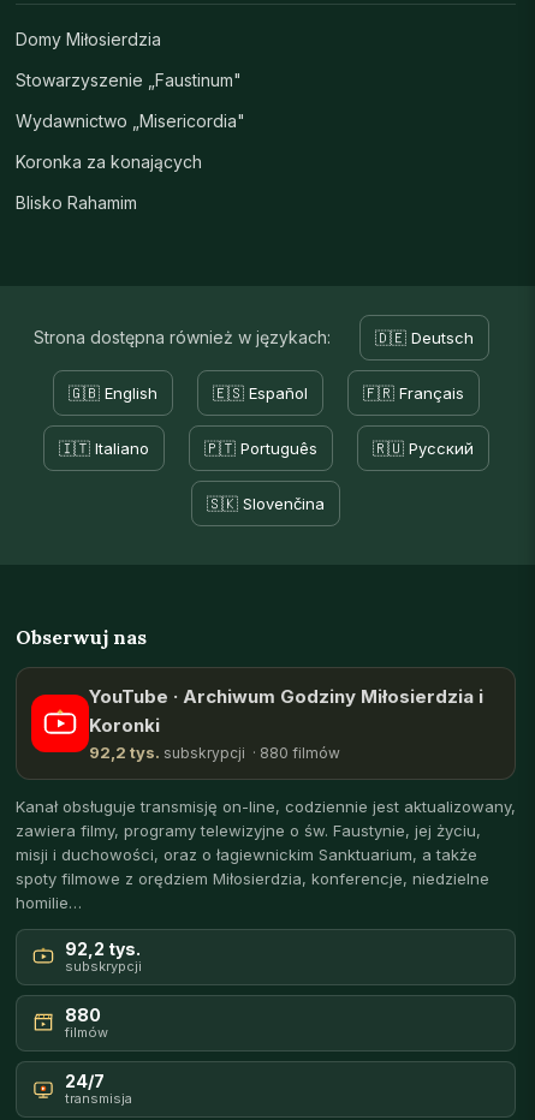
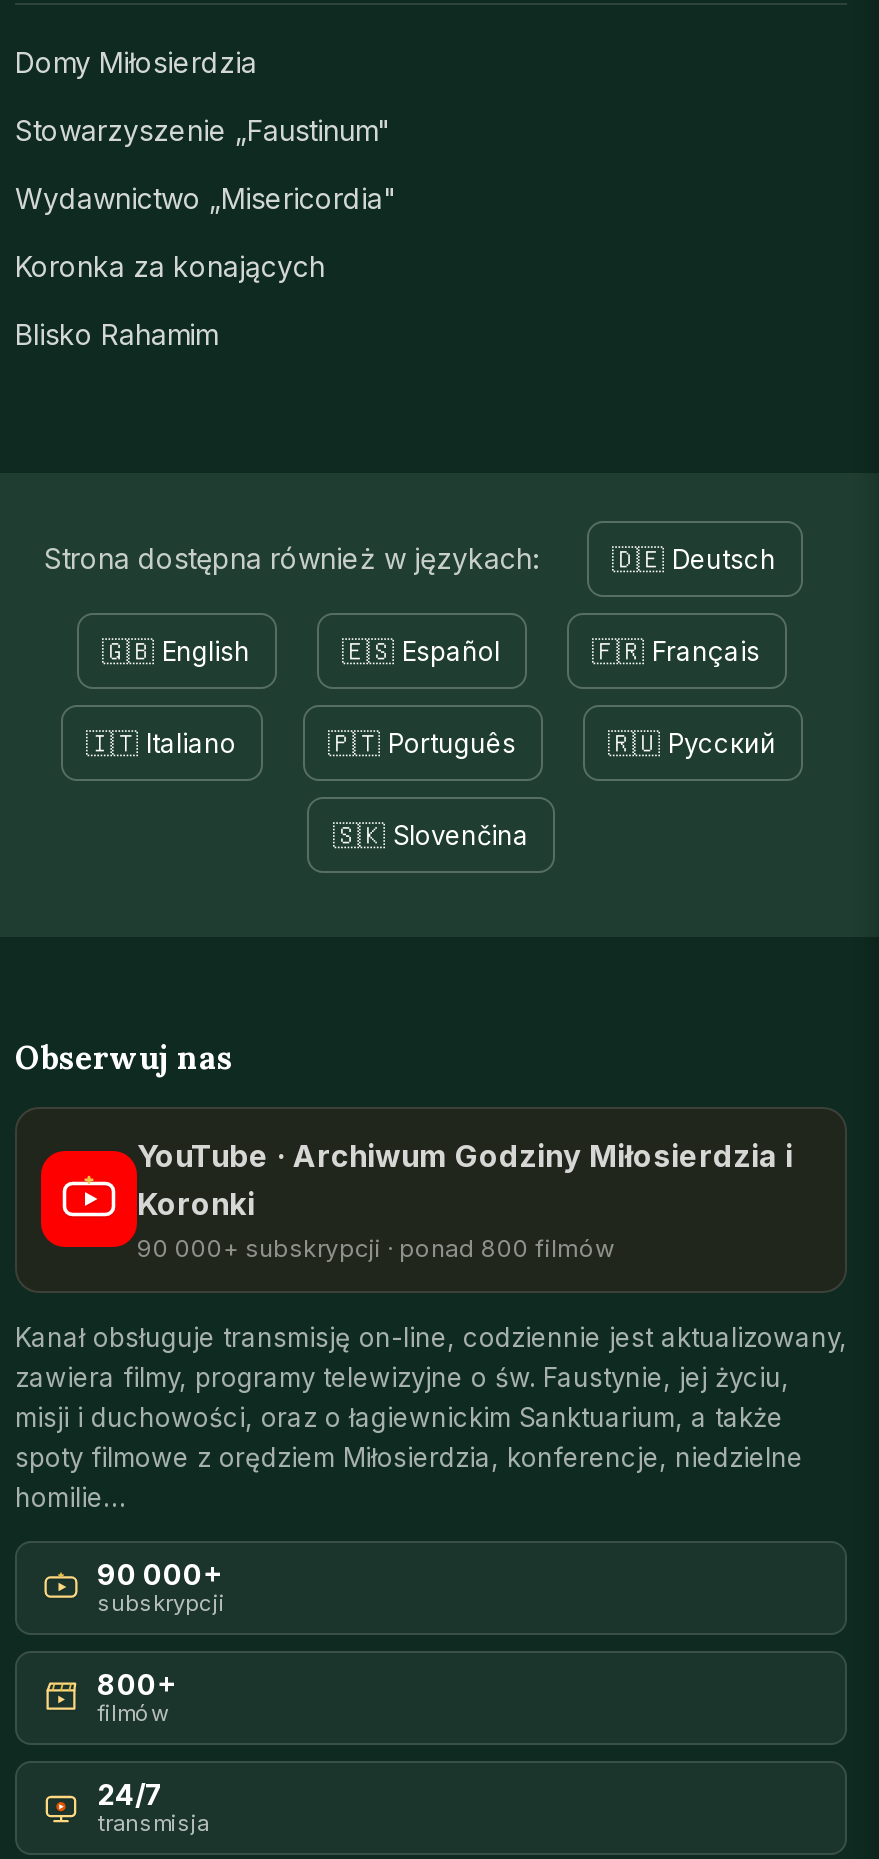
- 92,2 tys. subskrypcji · 880 filmów
+ 90 000+ subskrypcji · ponad 800 filmów

- 92,2 tys.
+ 90 000+

- 880
+ 800+
